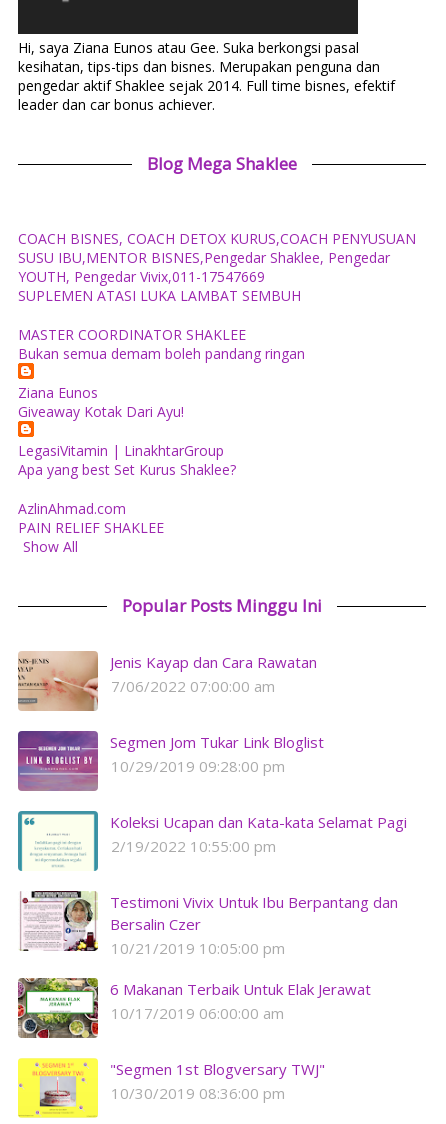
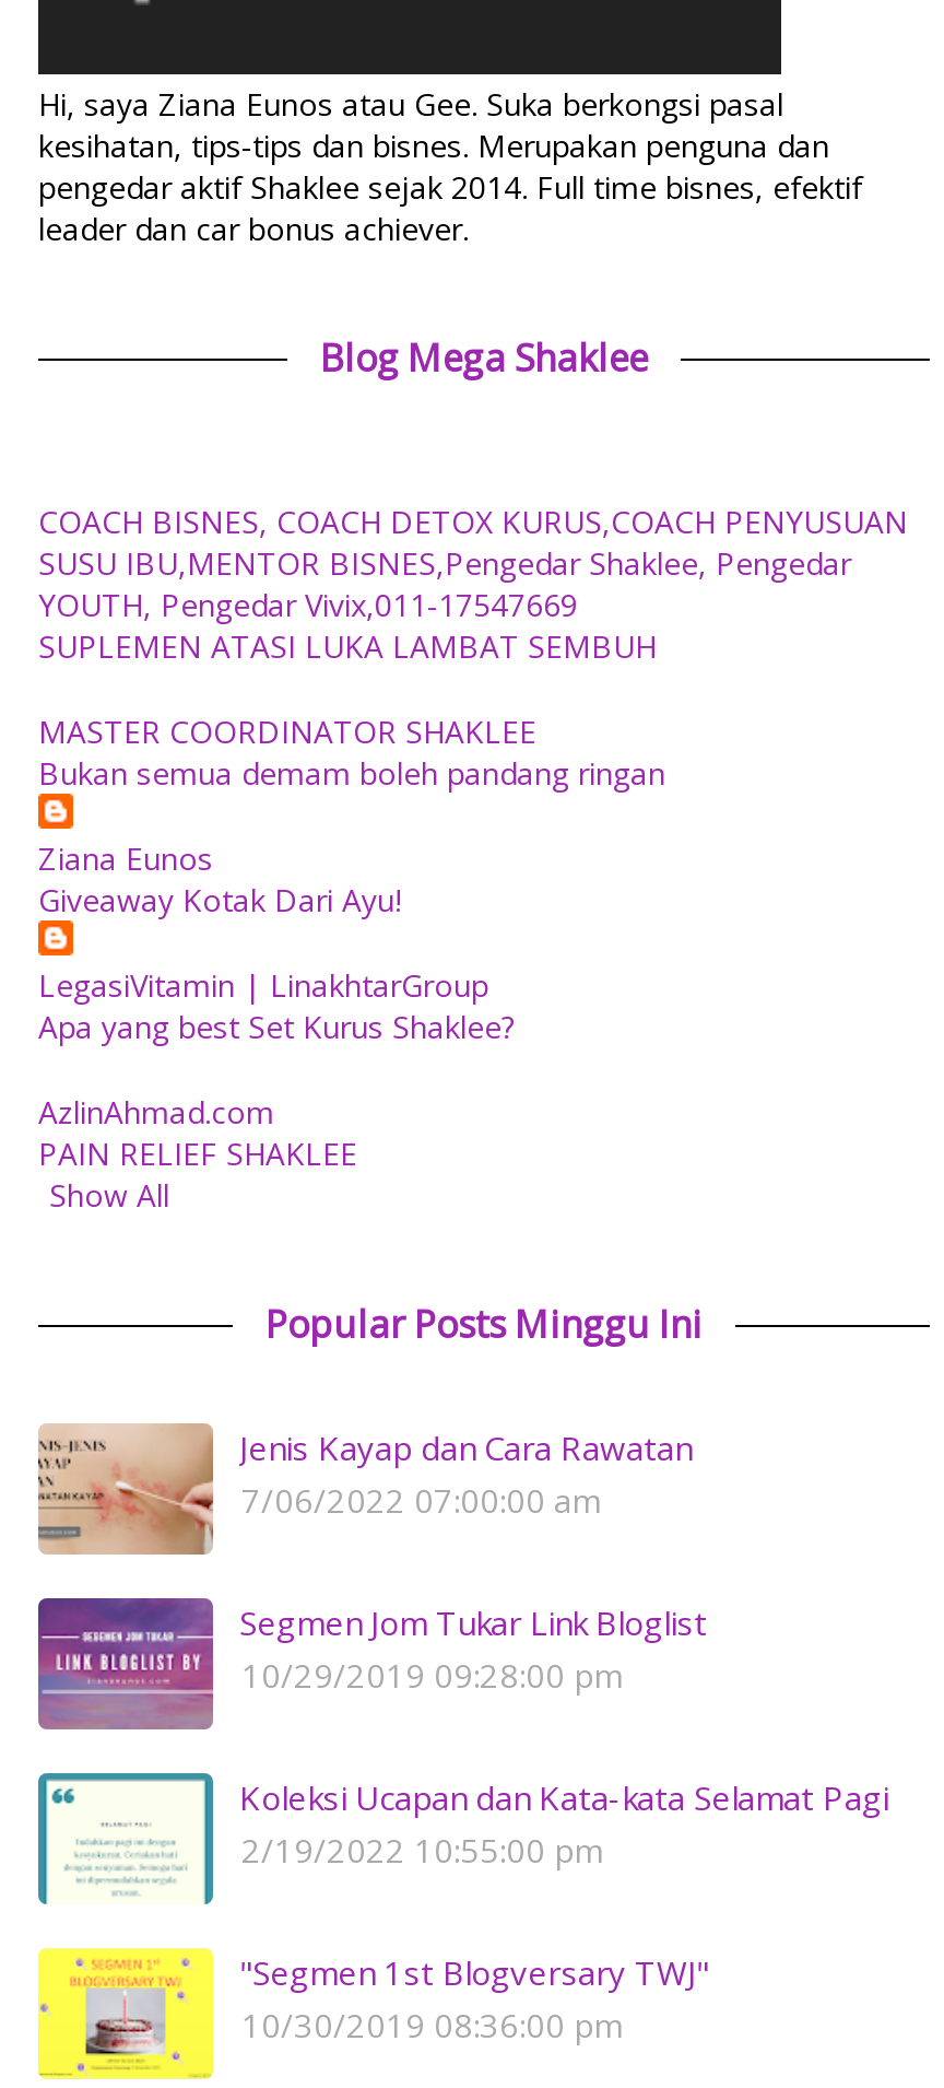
- [image]
- Testimoni Vivix Untuk Ibu Berpantang dan
- Bersalin Czer
- 10/21/2019 10:05:00 pm
- 6 Makanan Terbaik Untuk Elak Jerawat
- 10/17/2019 06:00:00 am

- [image]
